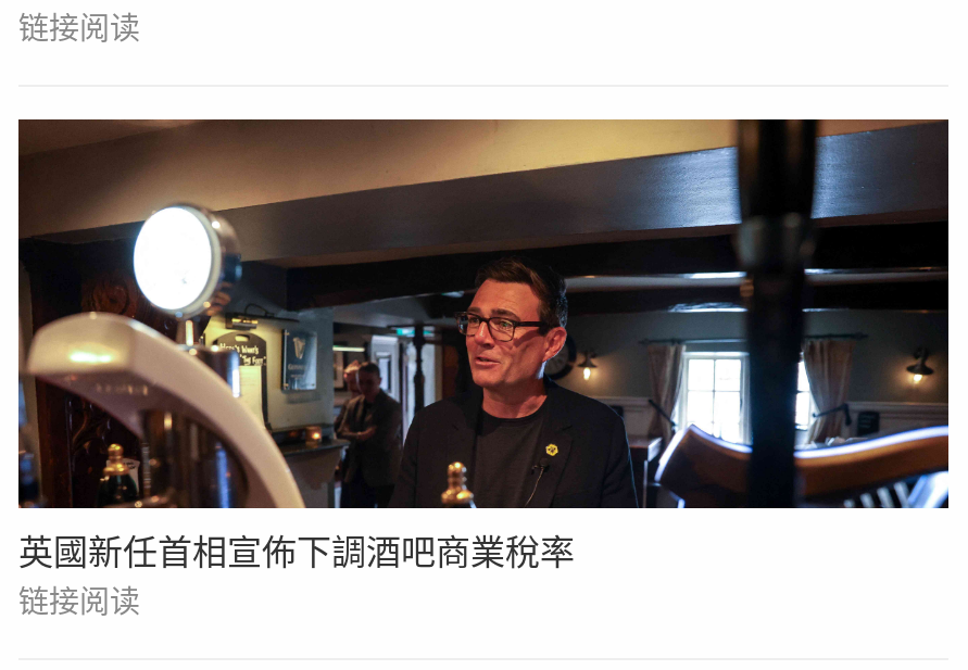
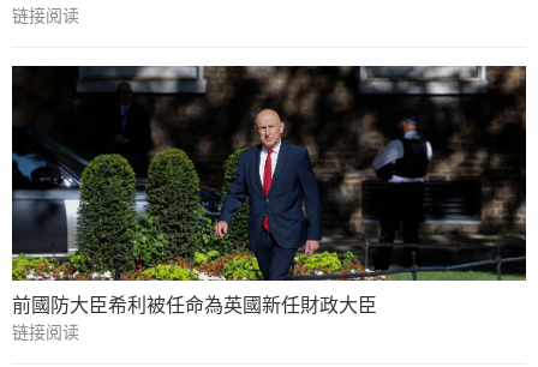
- [image]
- 英國新任首相宣佈下調酒吧商業稅率
+ [image]
+ 前國防大臣希利被任命為英國新任財政大臣
